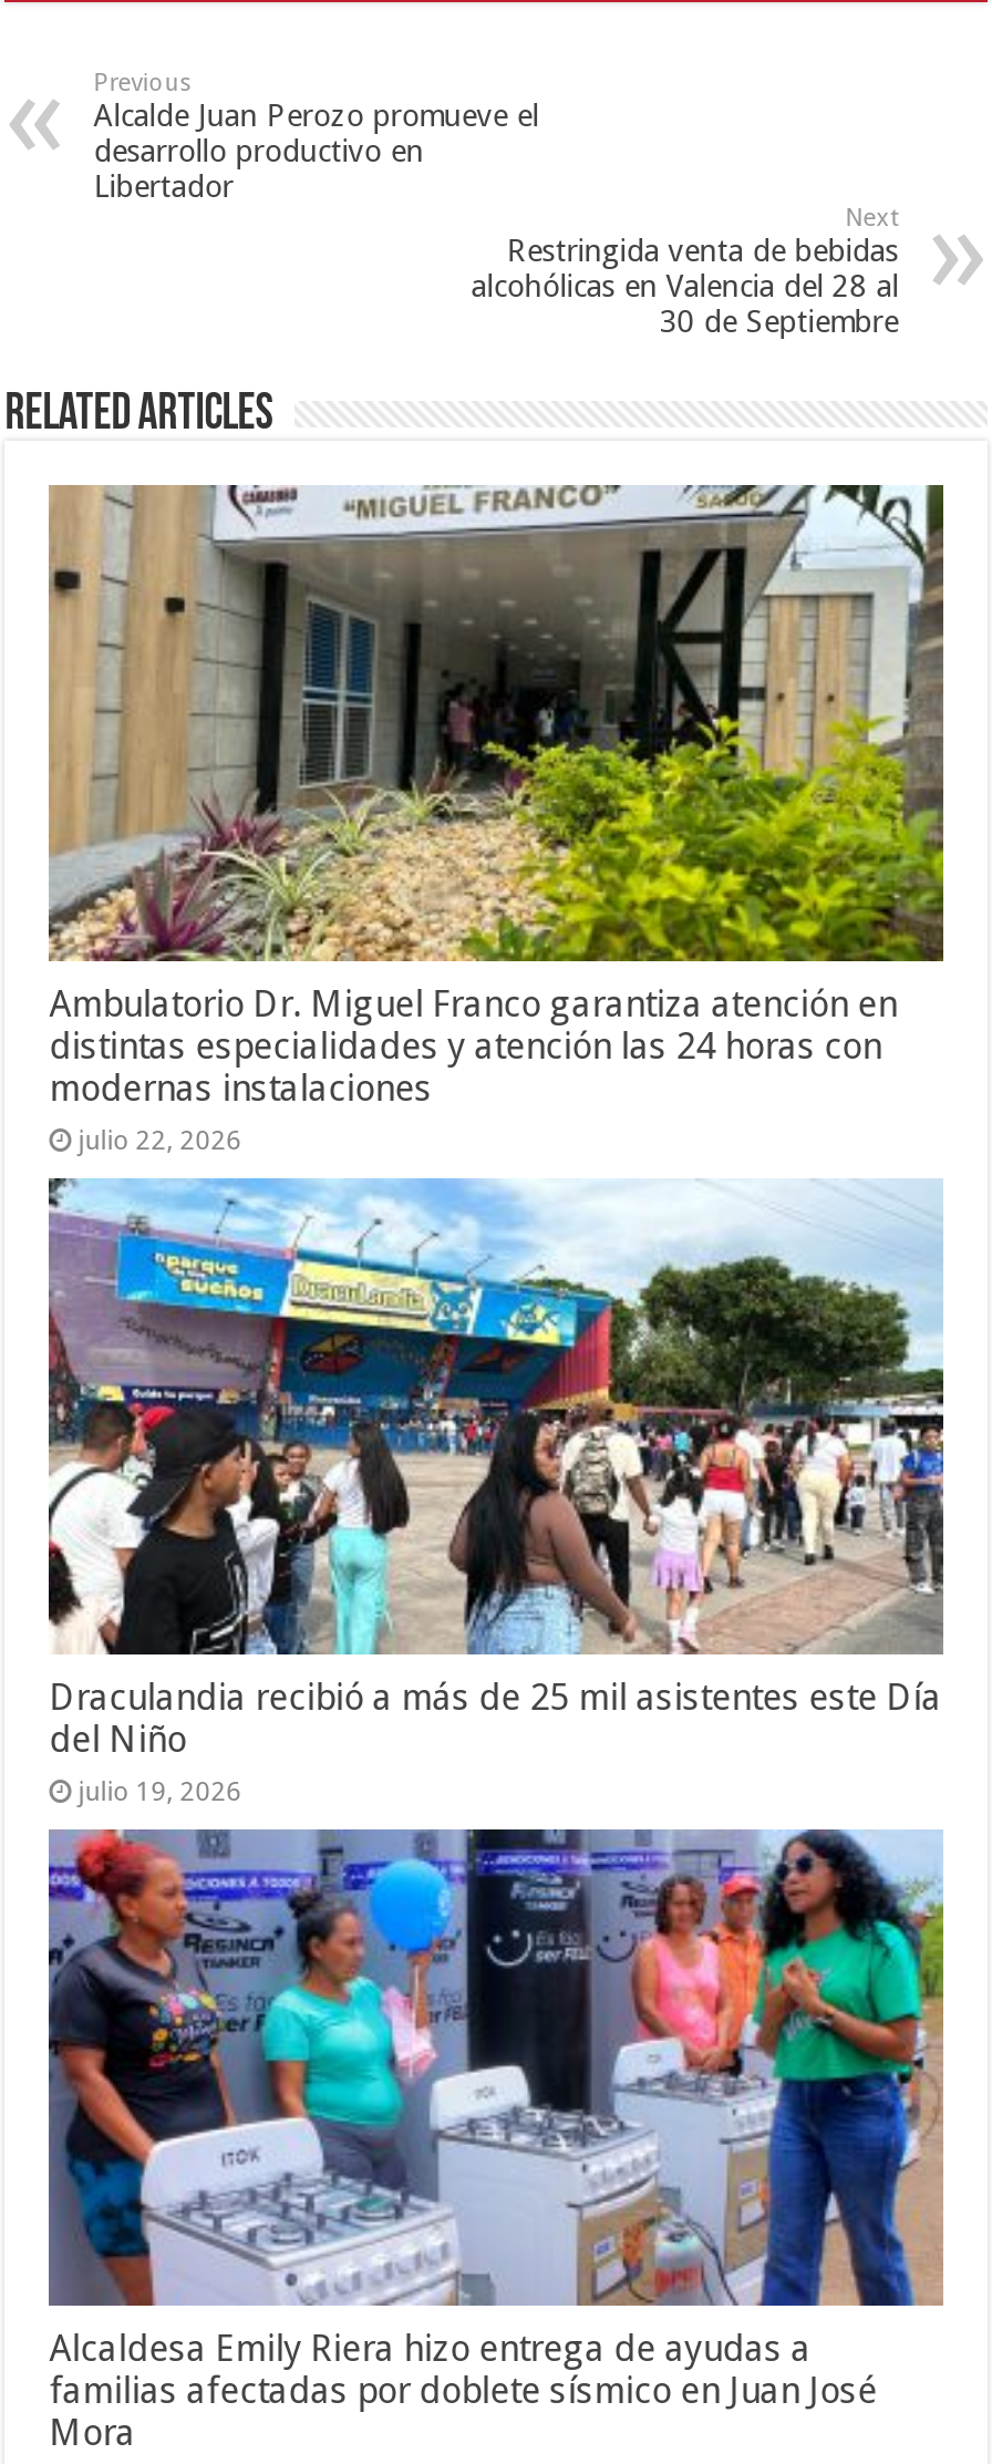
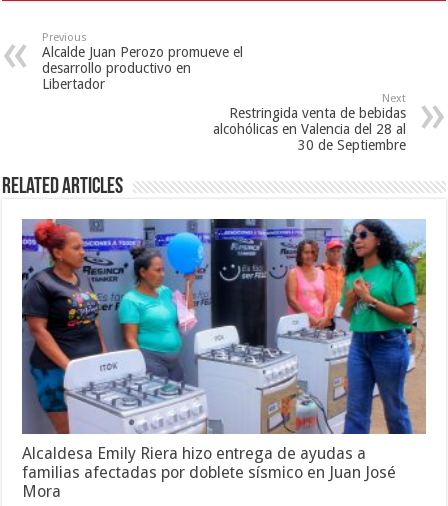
- [image]
- Ambulatorio Dr. Miguel Franco garantiza atención en
- distintas especialidades y atención las 24 horas con
- modernas instalaciones
- julio 22, 2026

- [image]
- Draculandia recibió a más de 25 mil asistentes este Día
- del Niño
- julio 19, 2026
